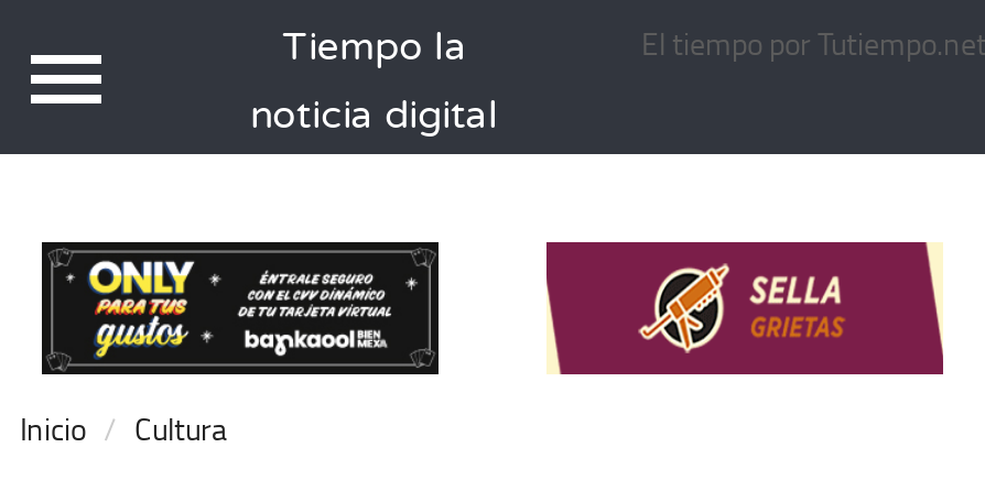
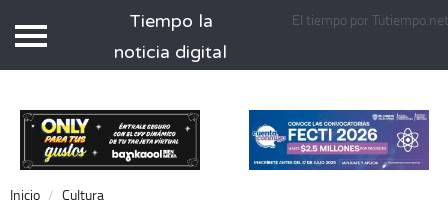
- [image]
+ [image]
